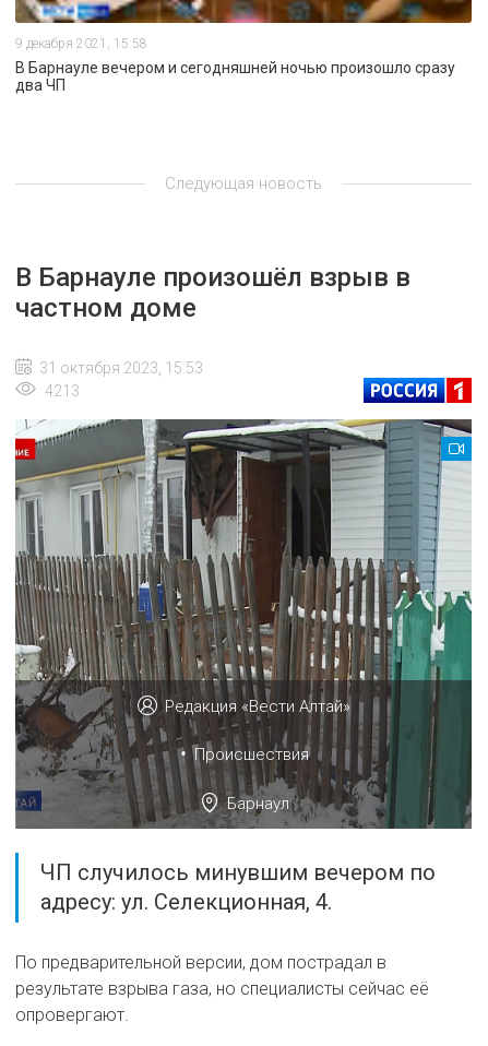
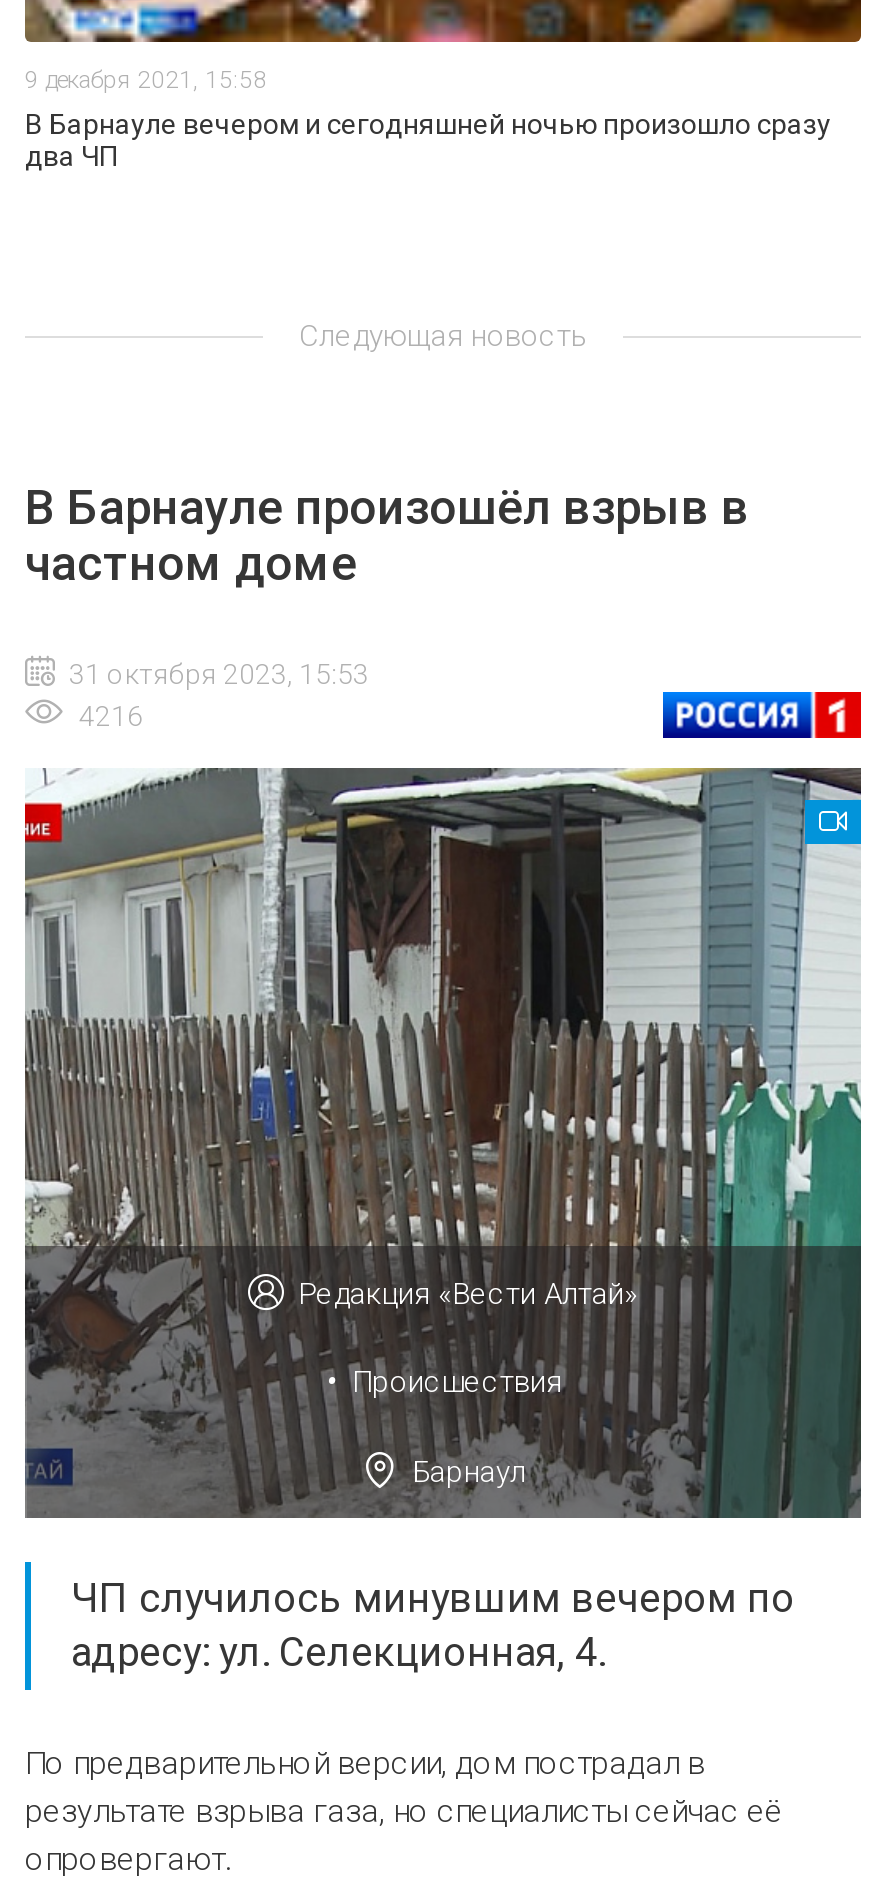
- 4213
+ 4216
